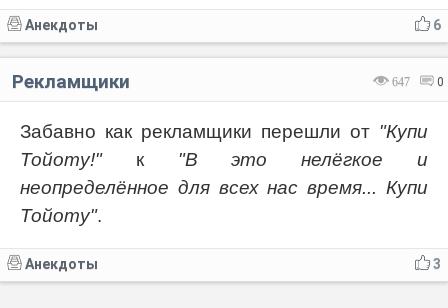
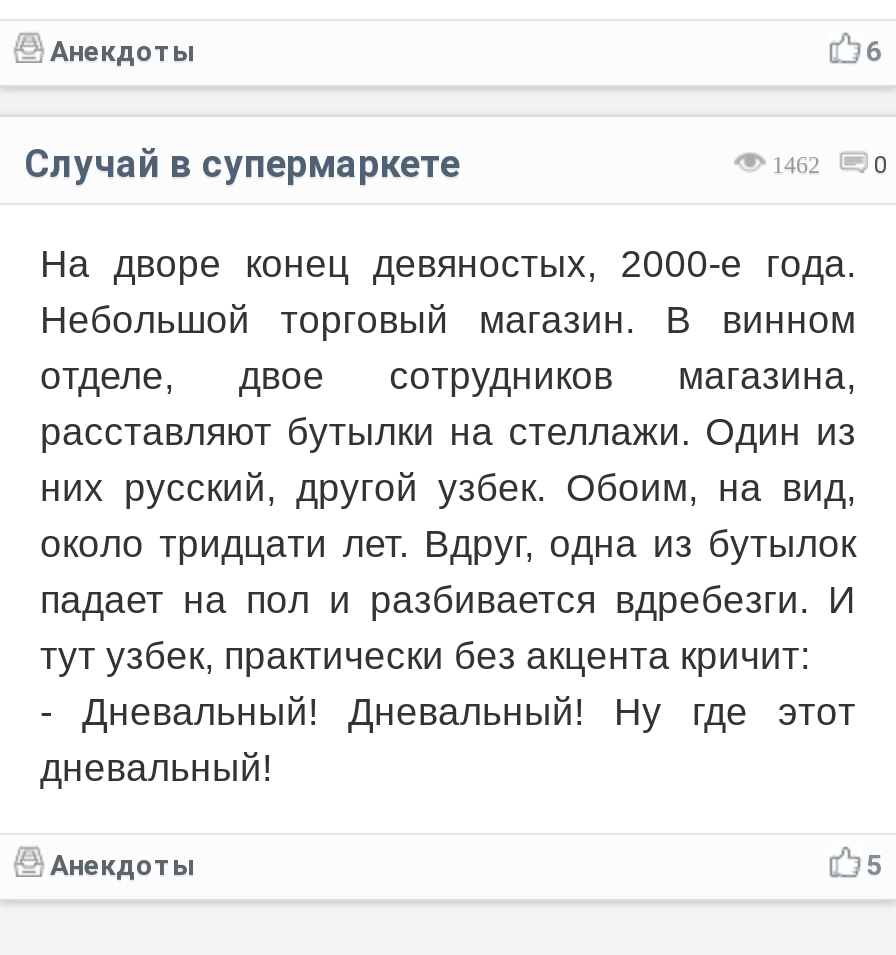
- Рекламщики
+ Случай в супермаркете

- 647 0
+ 1462 0

- Забавно как рекламщики перешли от "Купи
- Тойоту!" к "В это нелёгкое и
- неопределённое для всех нас время... Купи
- Тойоту".
+ На дворе конец девяностых, 2000-е года.
+ Небольшой торговый магазин. В винном
+ отделе, двое сотрудников магазина,
+ расставляют бутылки на стеллажи. Один из
+ них русский, другой узбек. Обоим, на вид,
+ около тридцати лет. Вдруг, одна из бутылок
+ падает на пол и разбивается вдребезги. И
+ тут узбек, практически без акцента кричит:
+ - Дневальный! Дневальный! Ну где этот
+ дневальный!

- 3
+ 5
